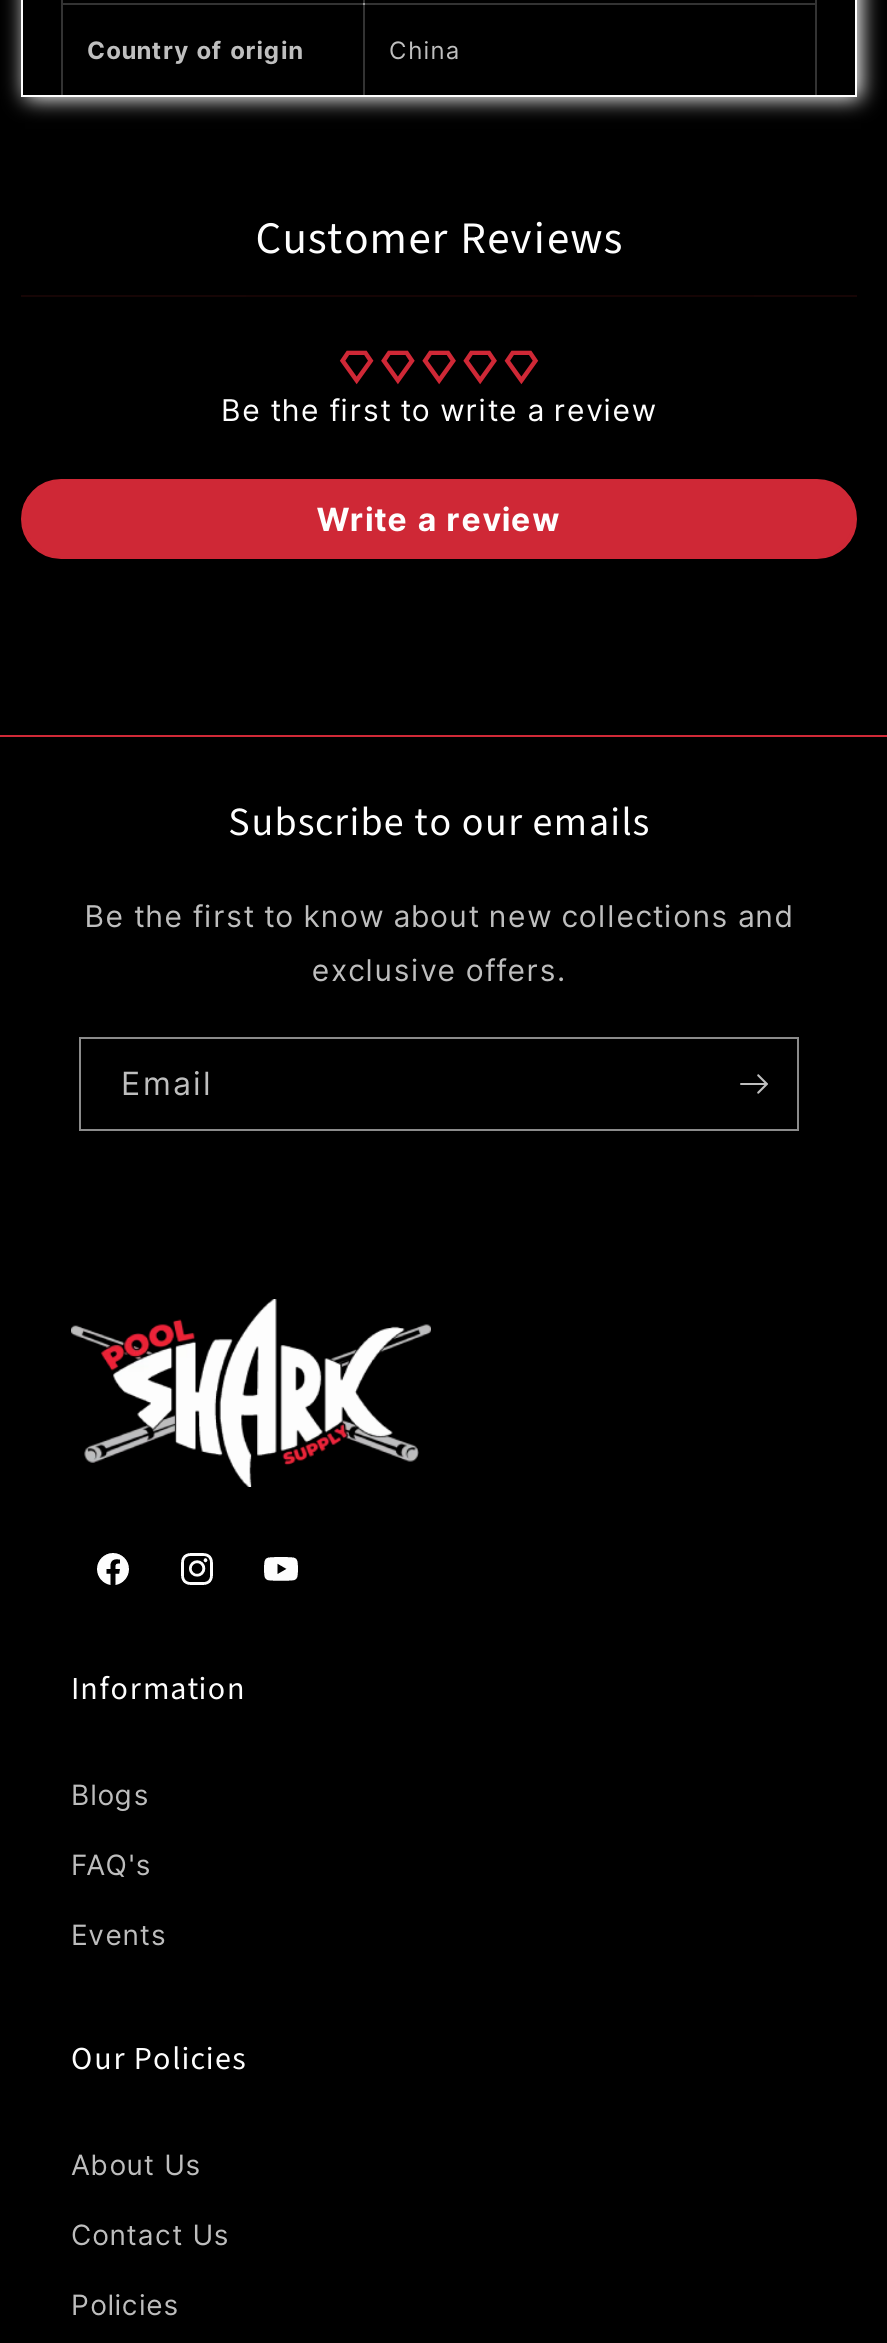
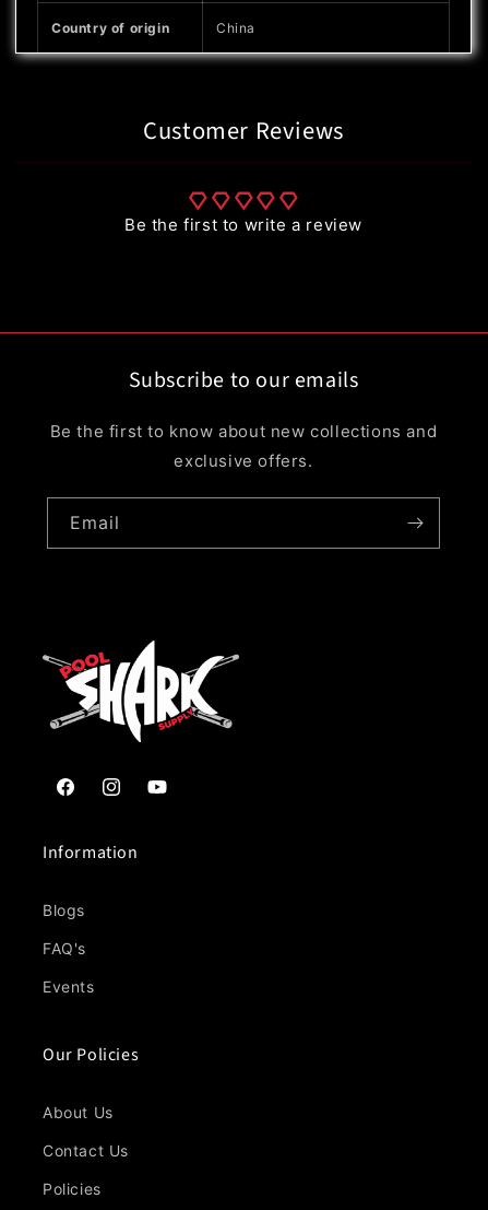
- Write a review
